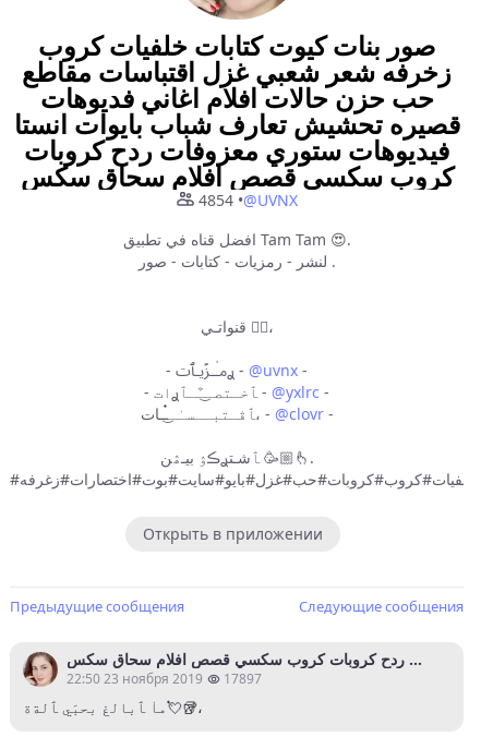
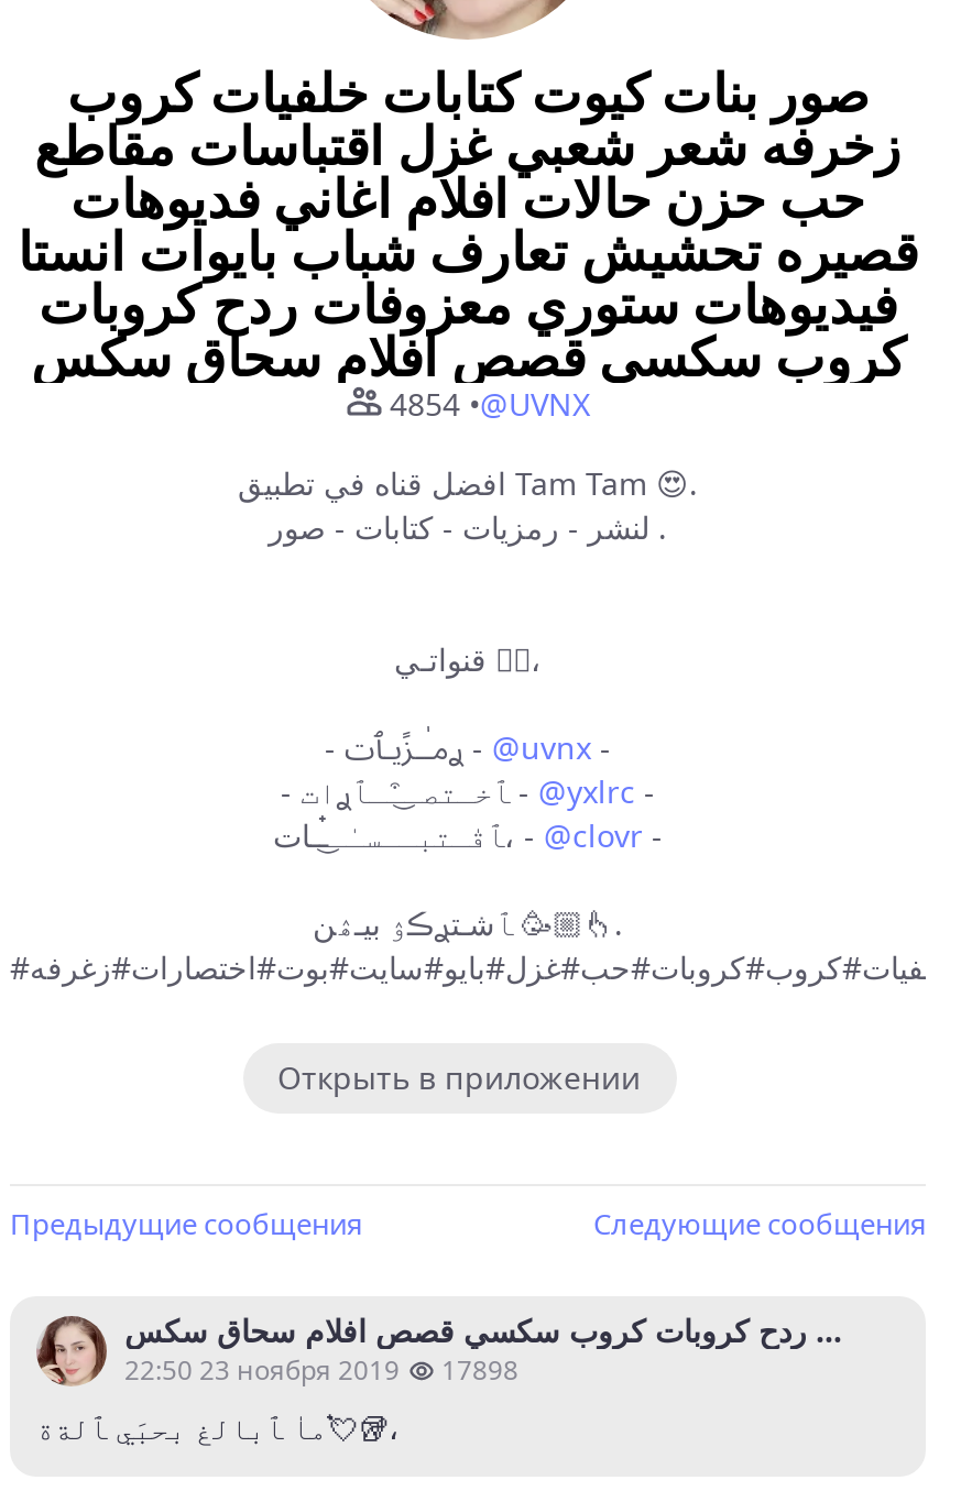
- 22:50 23 ноября 2019 17897
+ 22:50 23 ноября 2019 17898
